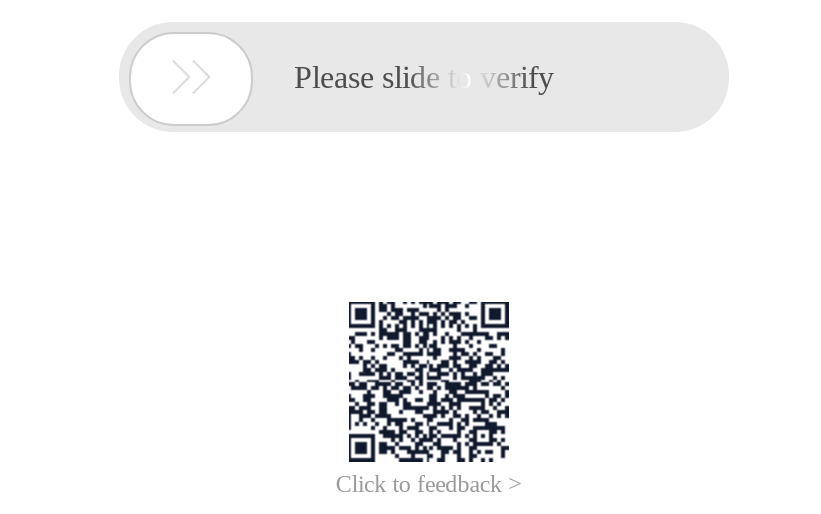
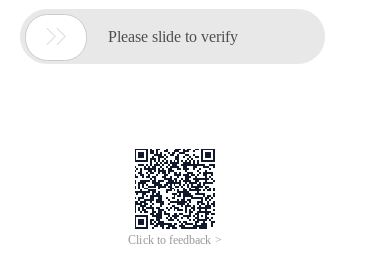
- [image]
+ [image]
